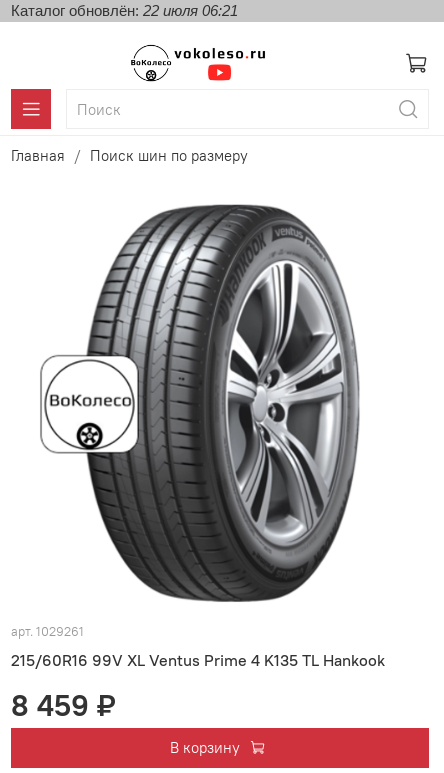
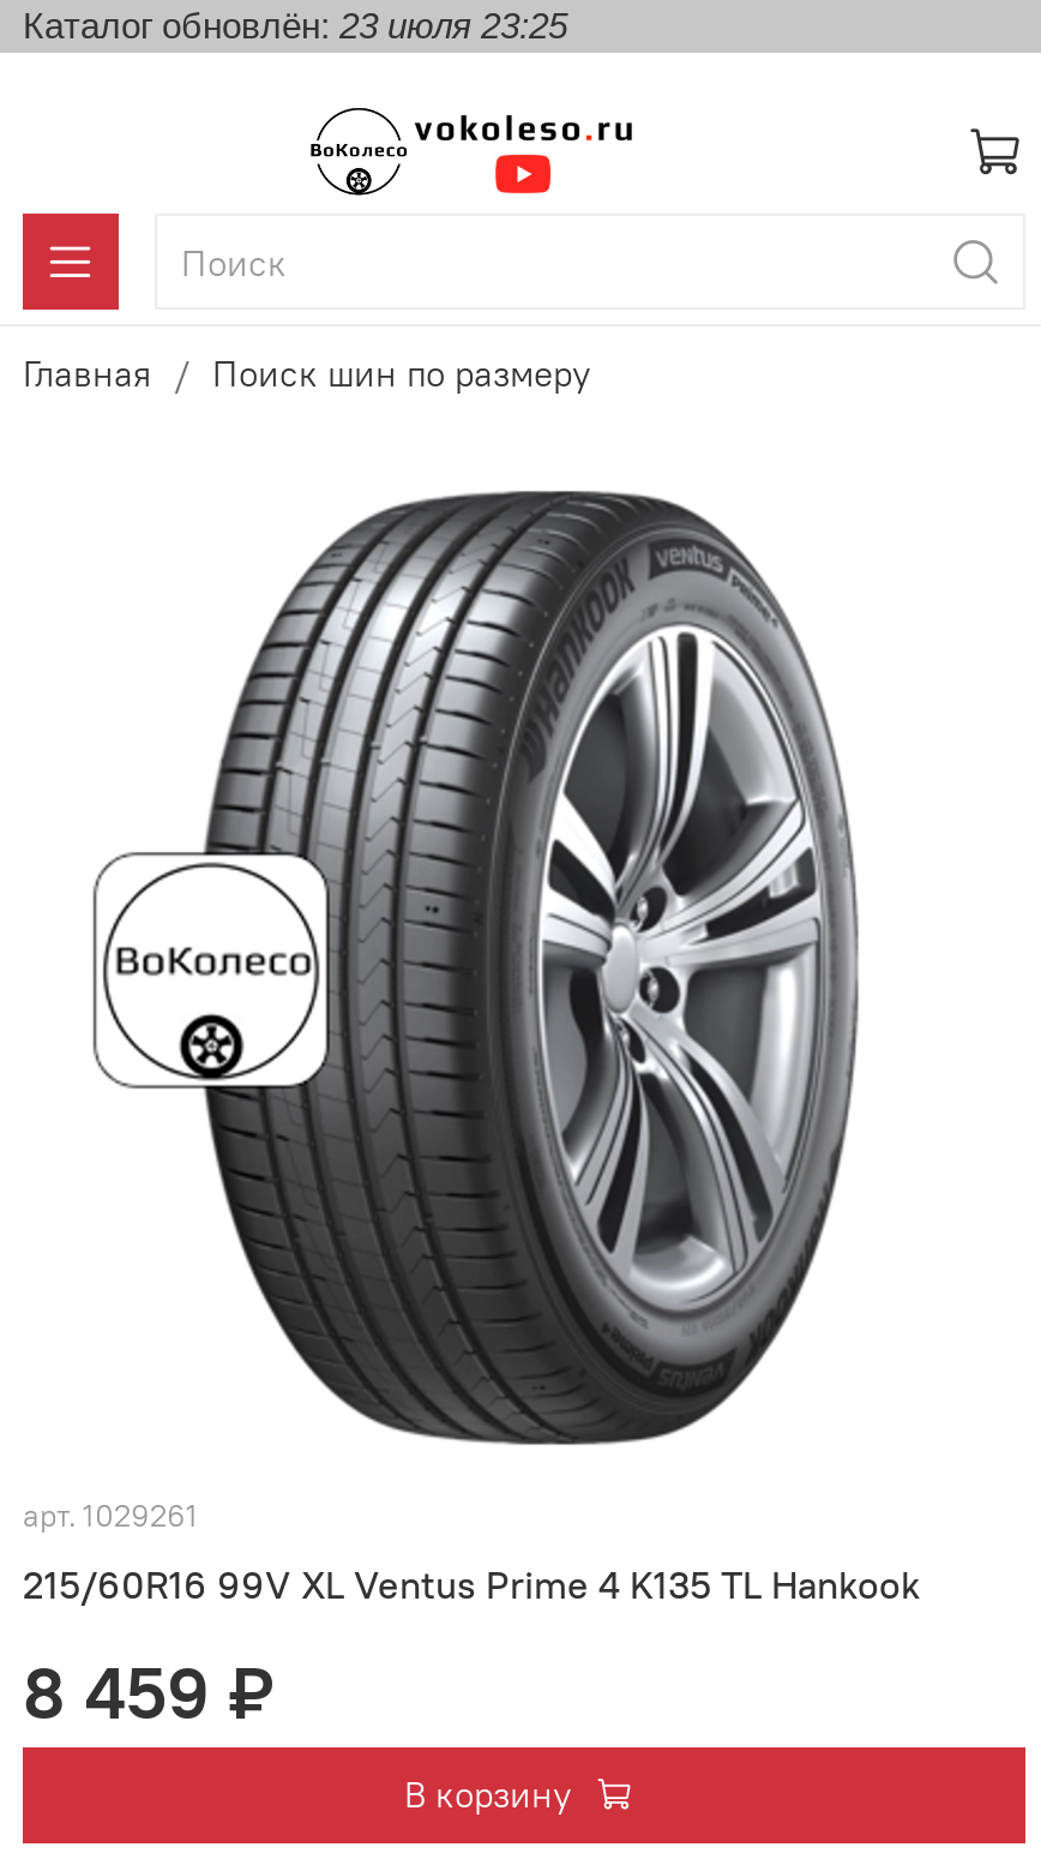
- Каталог обновлён: 22 июля 06:21
+ Каталог обновлён: 23 июля 23:25
